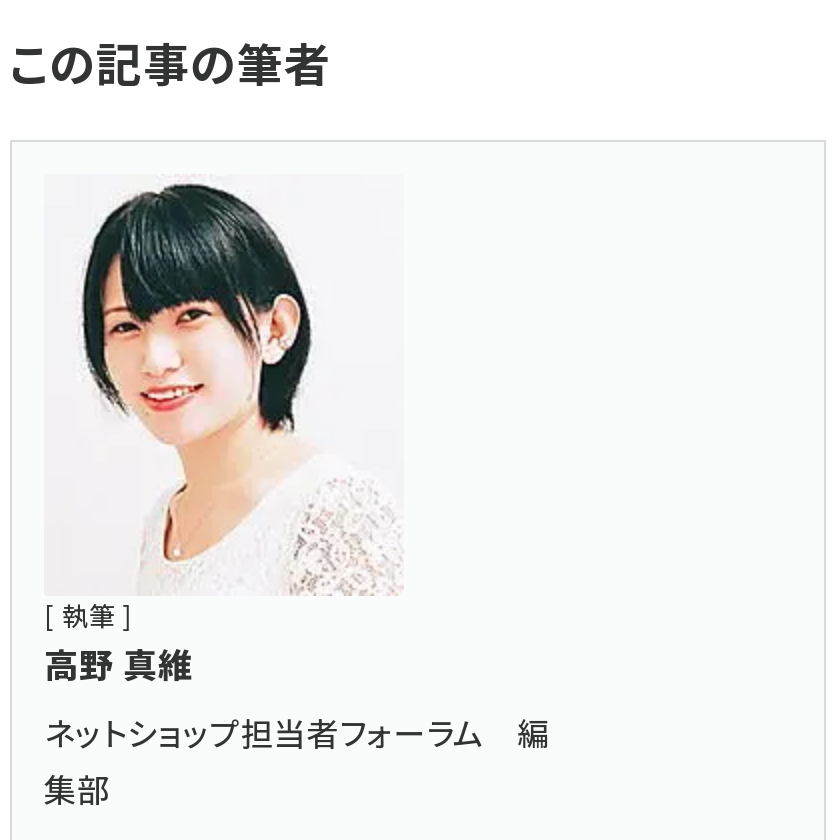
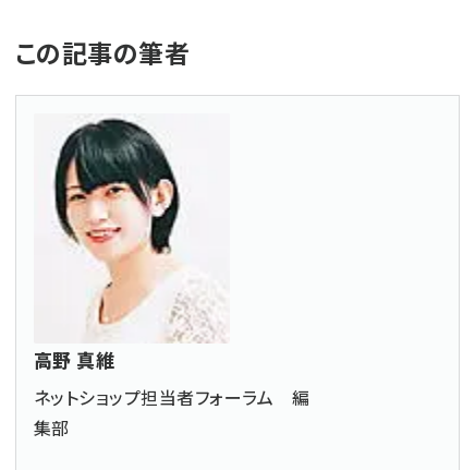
- [ 執筆 ]
